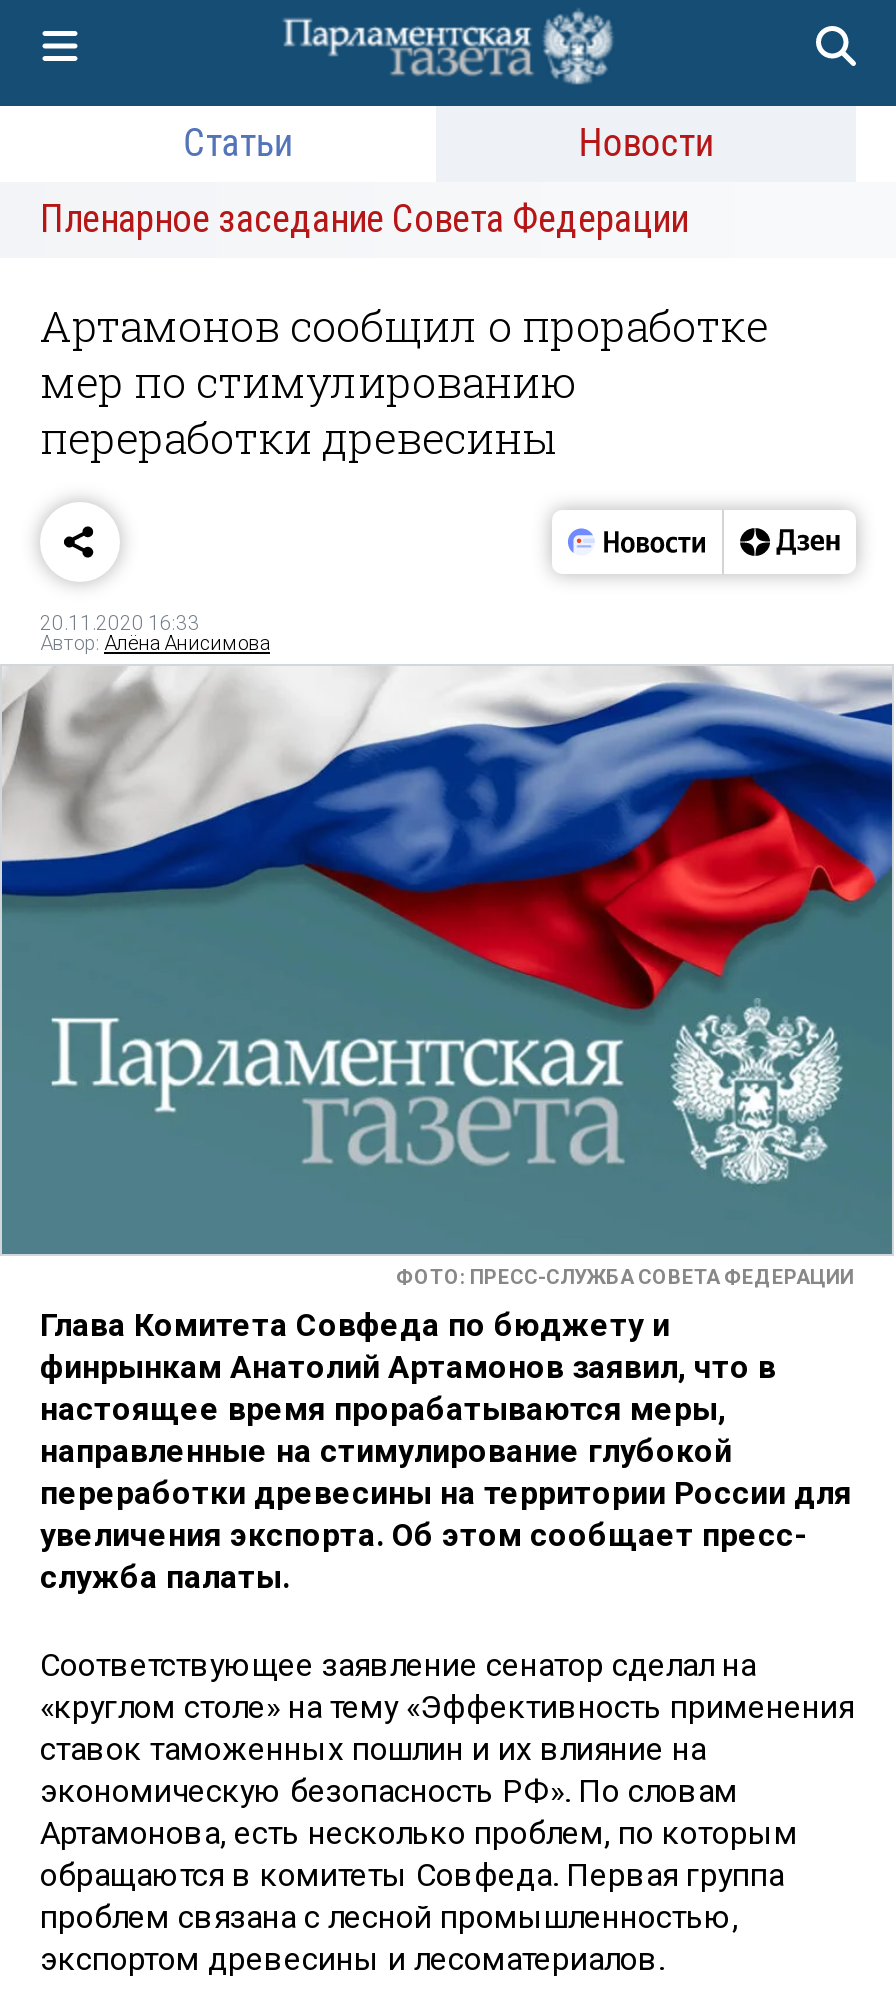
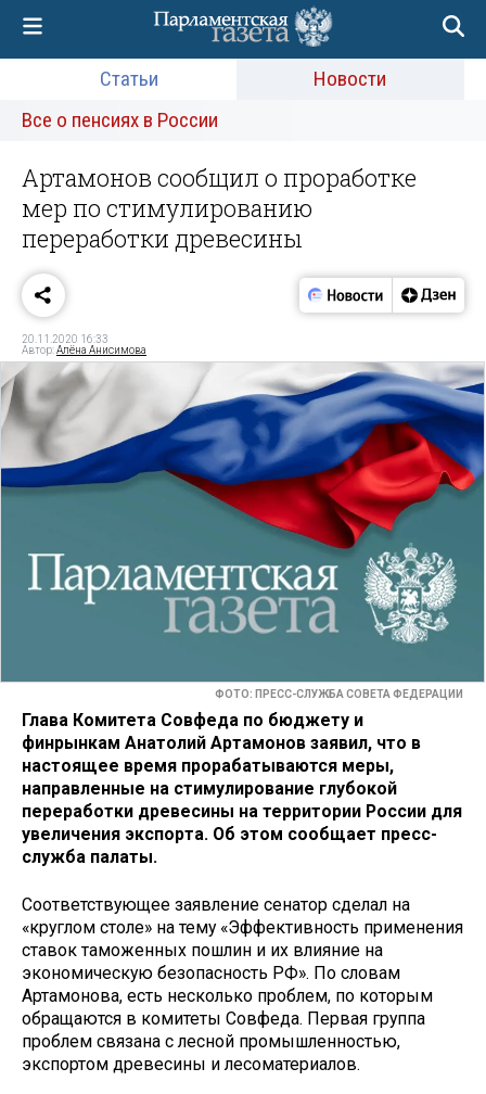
- Пленарное заседание Совета Федерации
+ Все о пенсиях в России
